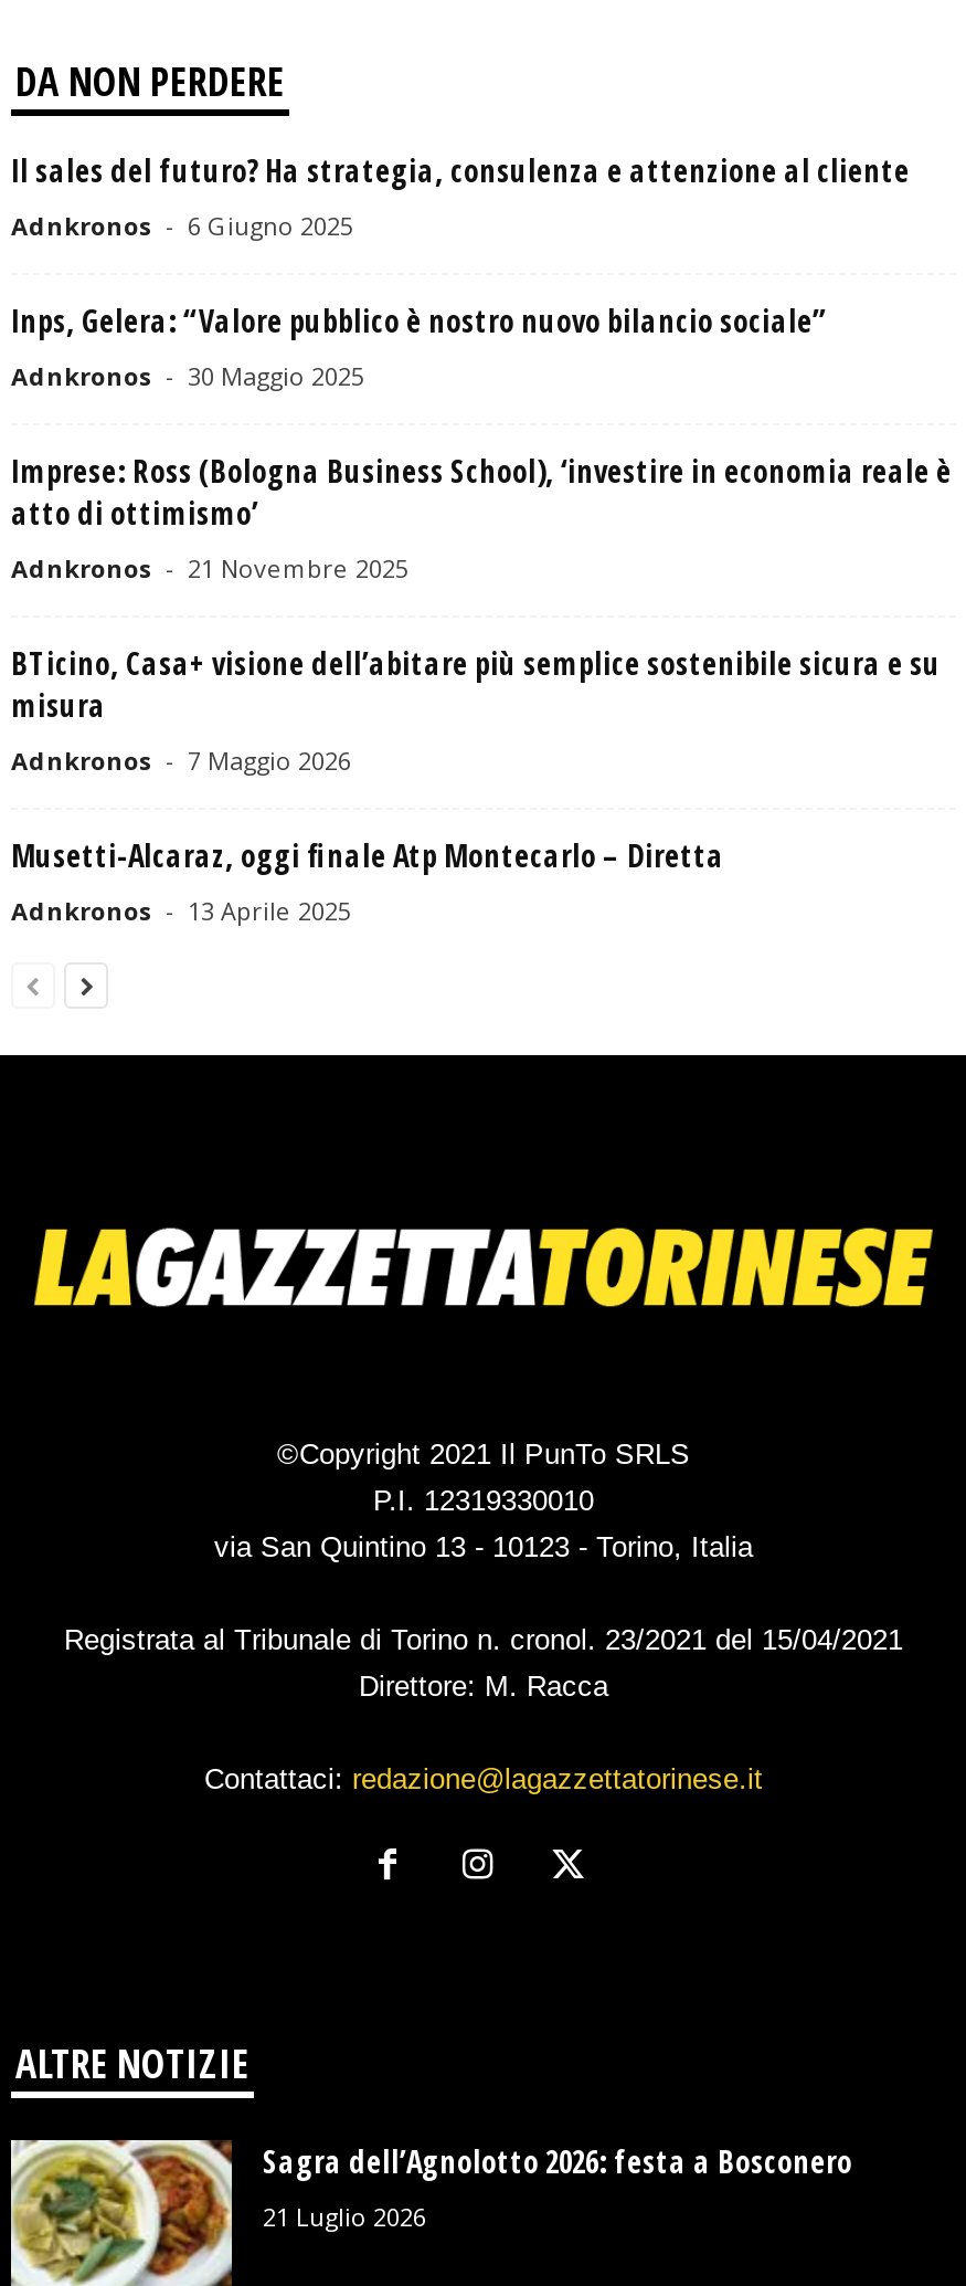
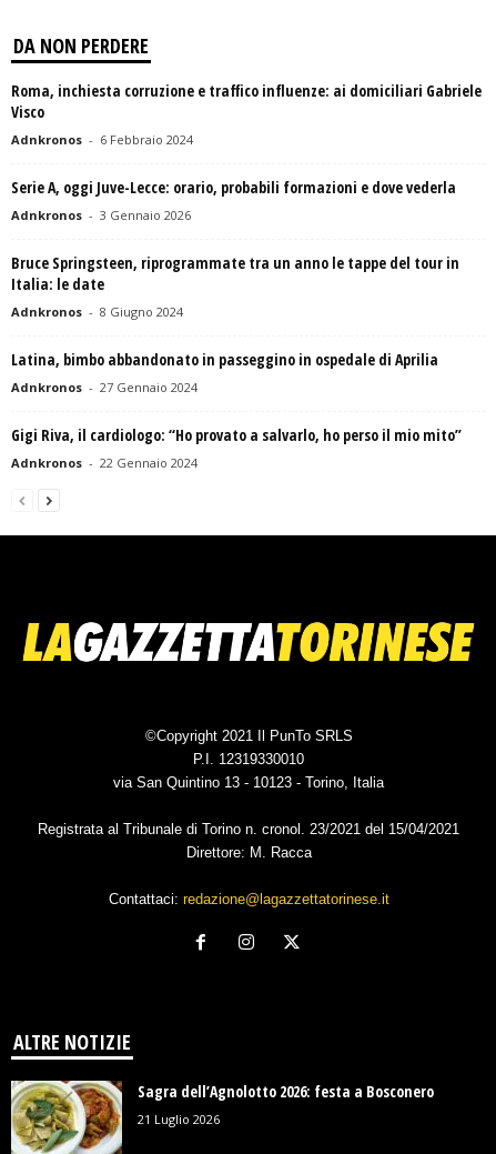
- Il sales del futuro? Ha strategia, consulenza e attenzione al cliente
- Adnkronos - 6 Giugno 2025
+ Roma, inchiesta corruzione e traffico influenze: ai domiciliari Gabriele
+ Visco
+ Adnkronos - 6 Febbraio 2024

- Inps, Gelera: “Valore pubblico è nostro nuovo bilancio sociale”
- Adnkronos - 30 Maggio 2025
+ Serie A, oggi Juve-Lecce: orario, probabili formazioni e dove vederla
+ Adnkronos - 3 Gennaio 2026

- Imprese: Ross (Bologna Business School), ‘investire in economia reale è
- atto di ottimismo’
- Adnkronos - 21 Novembre 2025
+ Bruce Springsteen, riprogrammate tra un anno le tappe del tour in
+ Italia: le date
+ Adnkronos - 8 Giugno 2024

- BTicino, Casa+ visione dell’abitare più semplice sostenibile sicura e su
- misura
- Adnkronos - 7 Maggio 2026
+ Latina, bimbo abbandonato in passeggino in ospedale di Aprilia
+ Adnkronos - 27 Gennaio 2024

- Musetti-Alcaraz, oggi finale Atp Montecarlo – Diretta
- Adnkronos - 13 Aprile 2025
+ Gigi Riva, il cardiologo: “Ho provato a salvarlo, ho perso il mio mito”
+ Adnkronos - 22 Gennaio 2024
